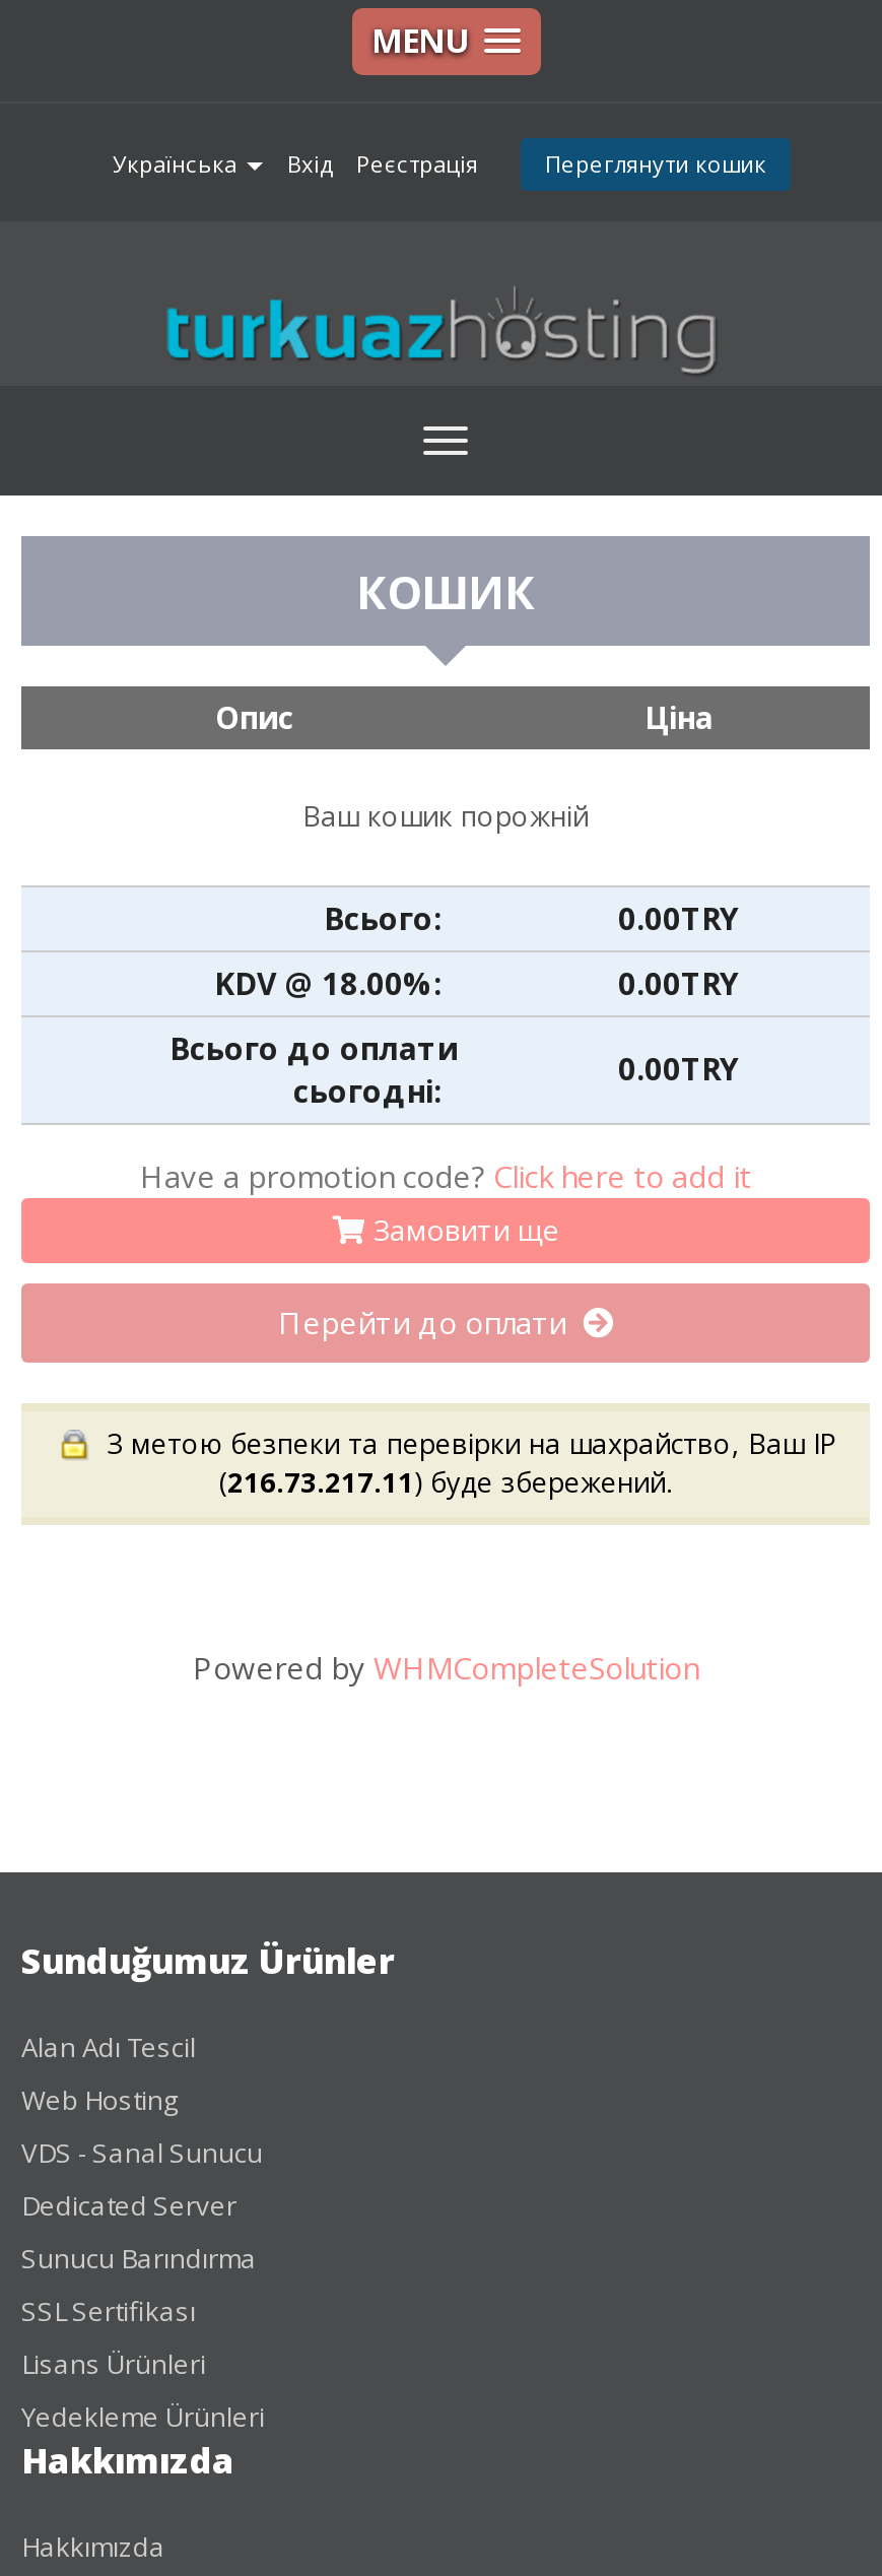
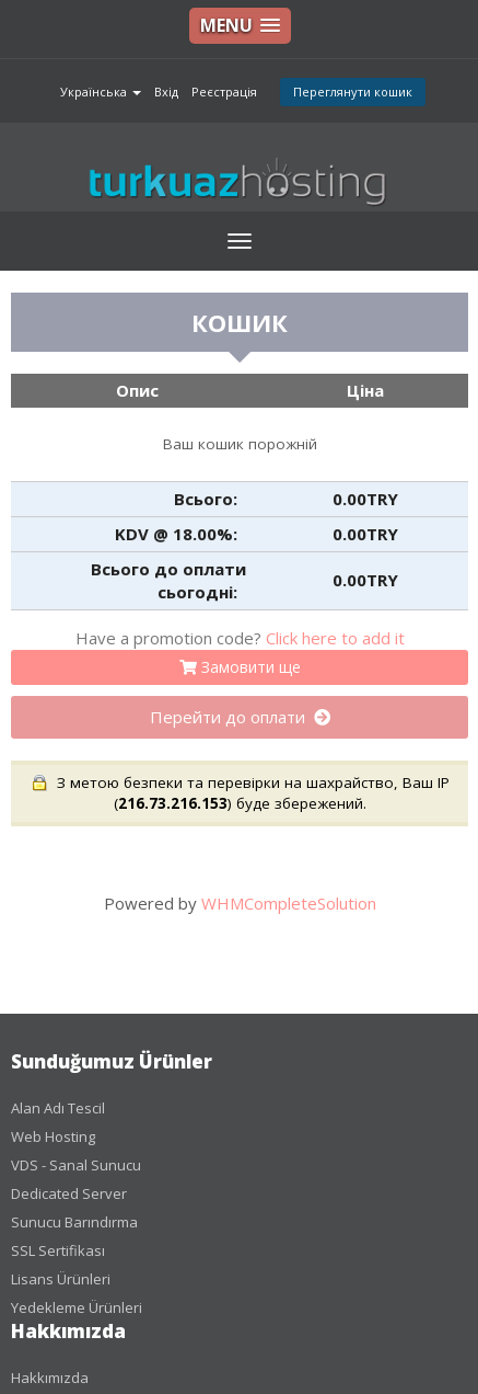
- (216.73.217.11) буде збережений.
+ (216.73.216.153) буде збережений.
